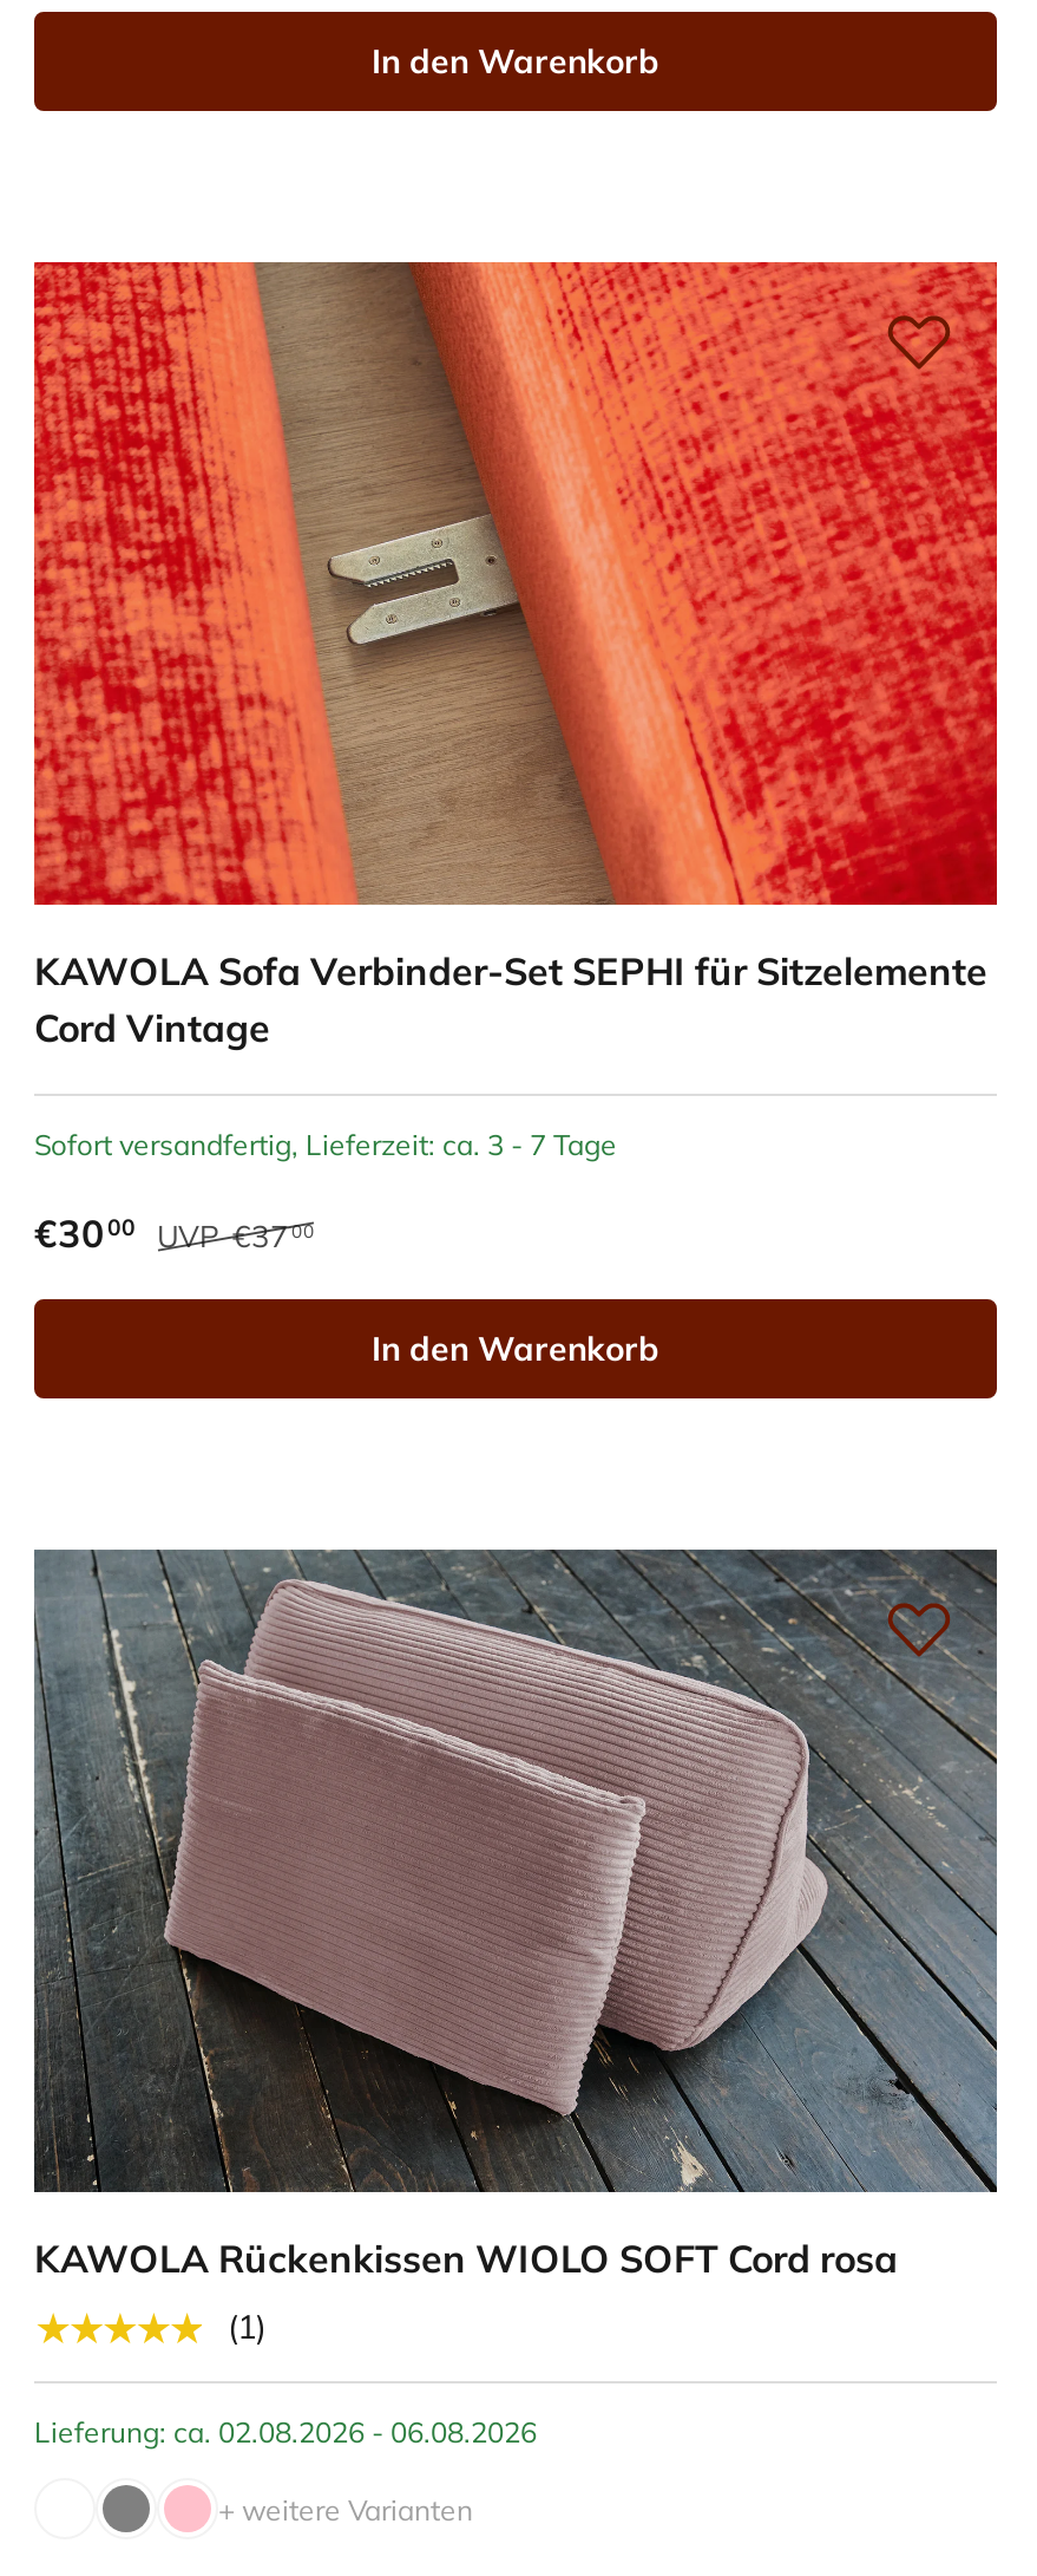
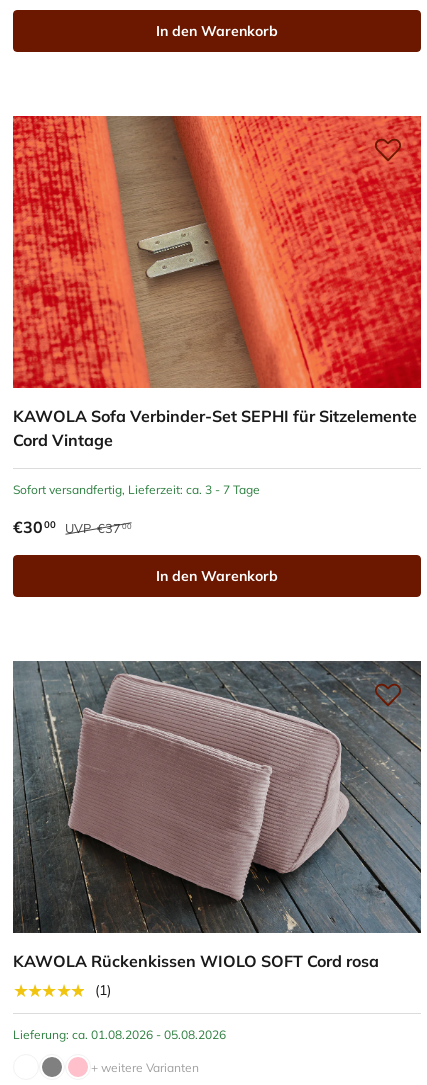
- Lieferung: ca. 02.08.2026 - 06.08.2026
+ Lieferung: ca. 01.08.2026 - 05.08.2026
